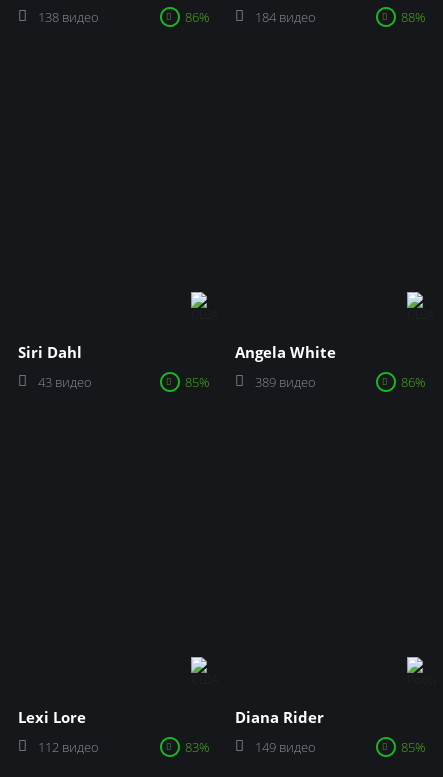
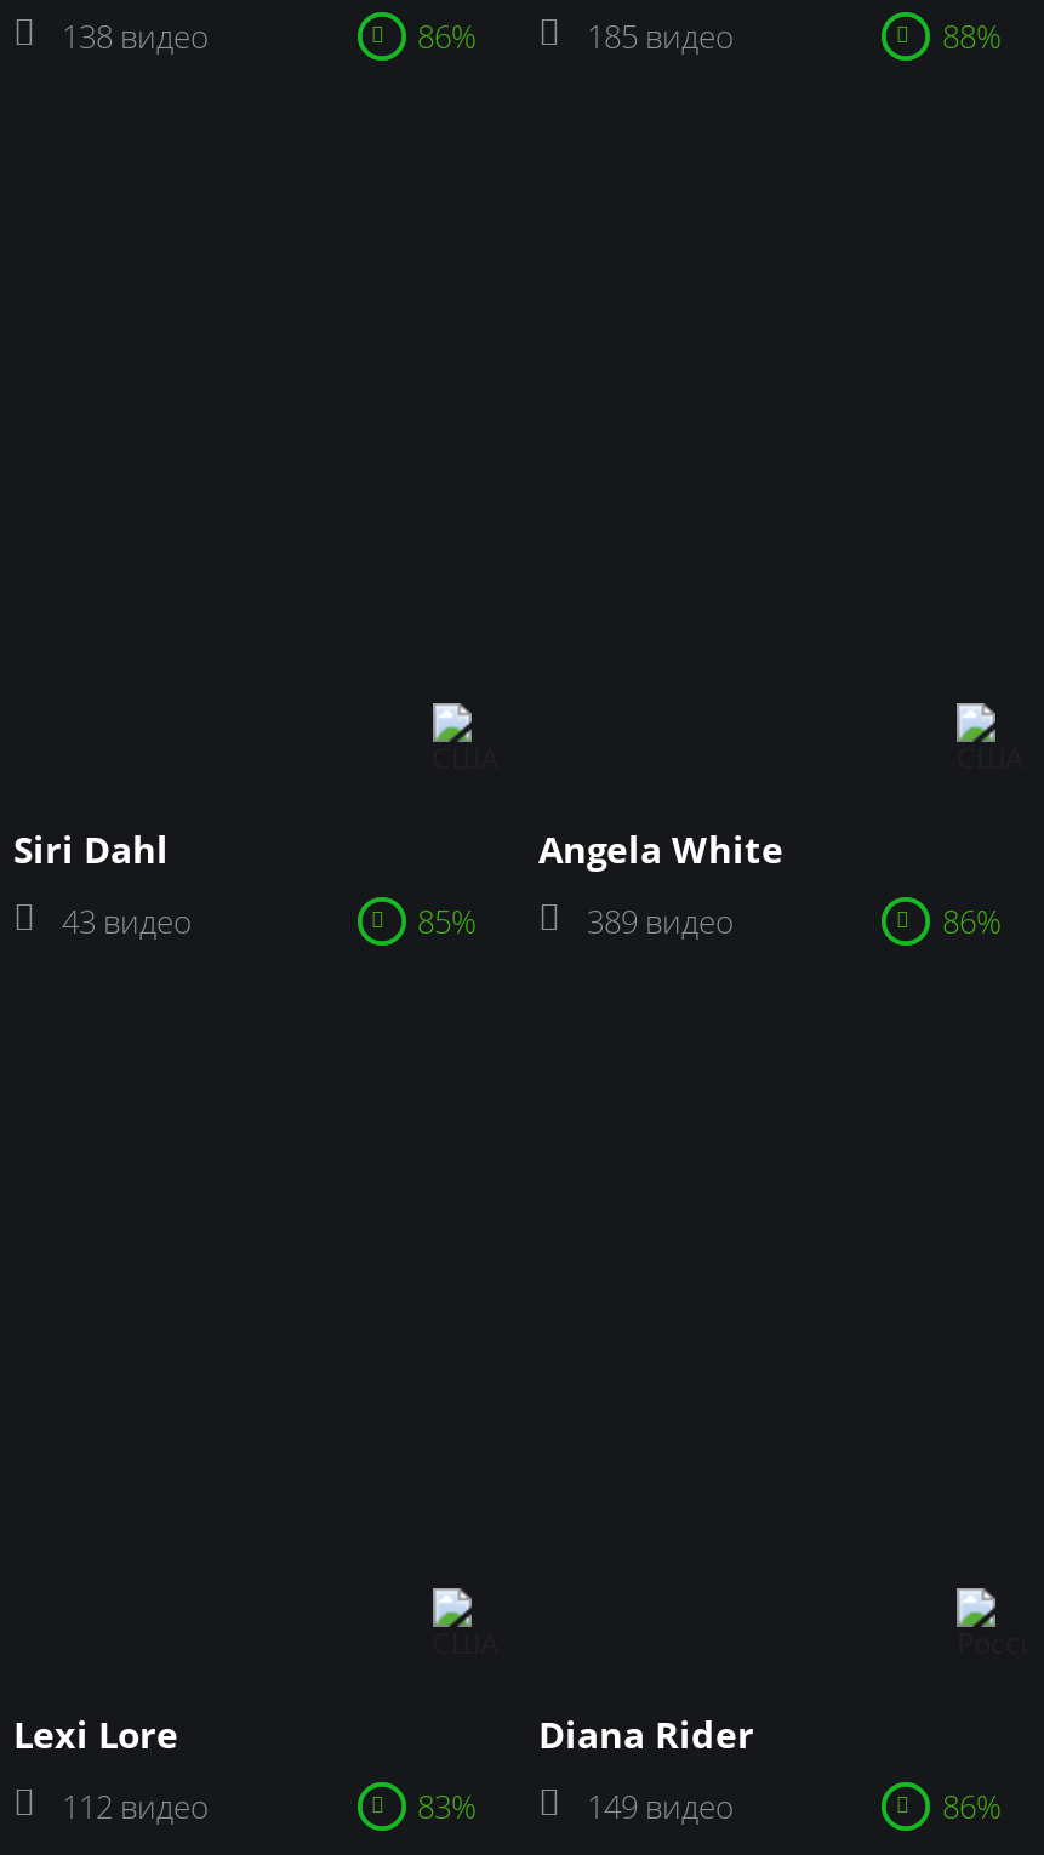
- 184 видео
+ 185 видео

- 85%
+ 86%
